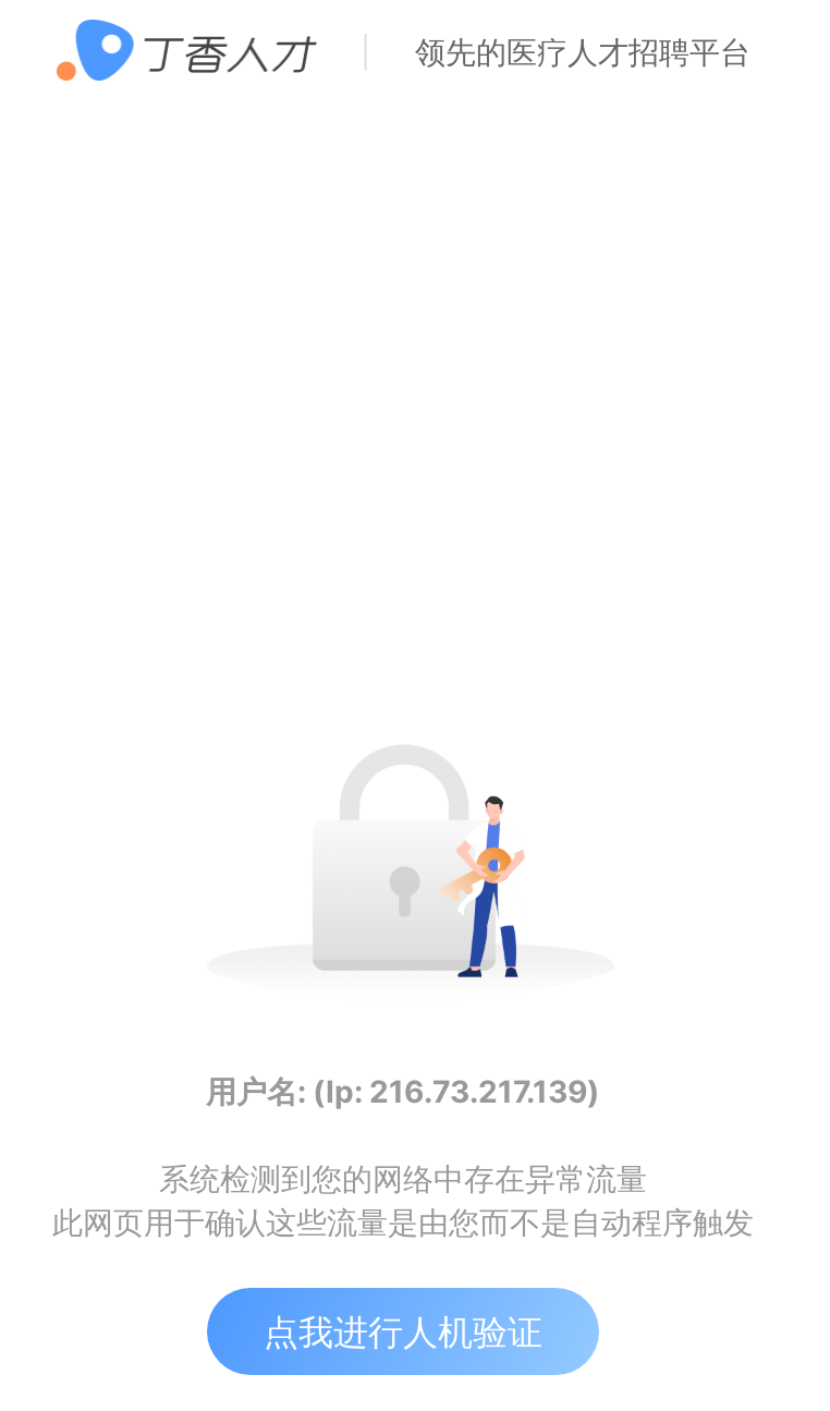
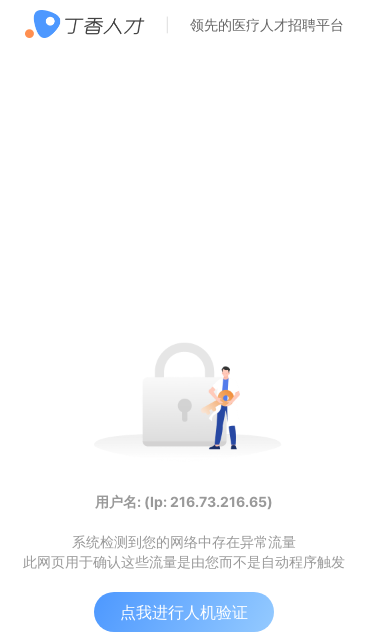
- 用户名: (Ip: 216.73.217.139)
+ 用户名: (Ip: 216.73.216.65)
